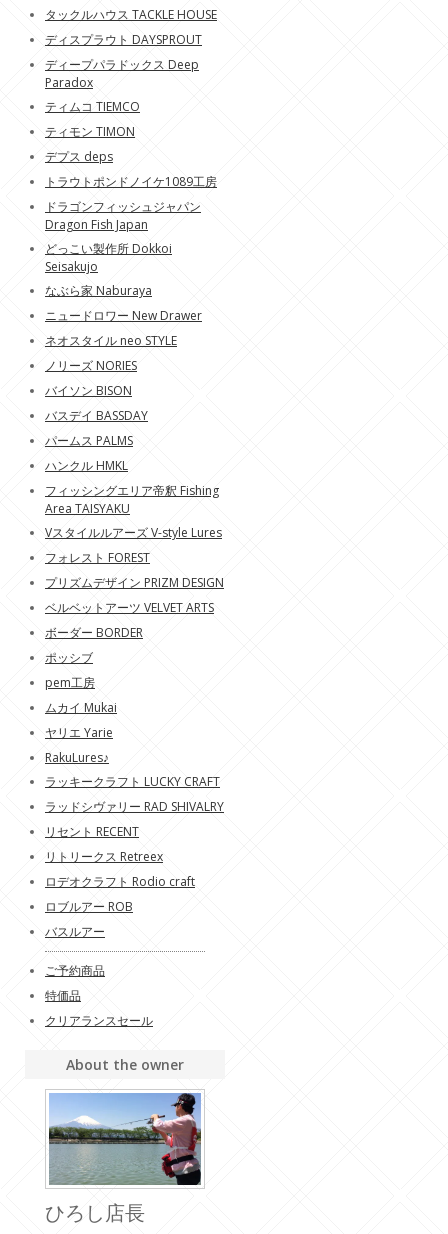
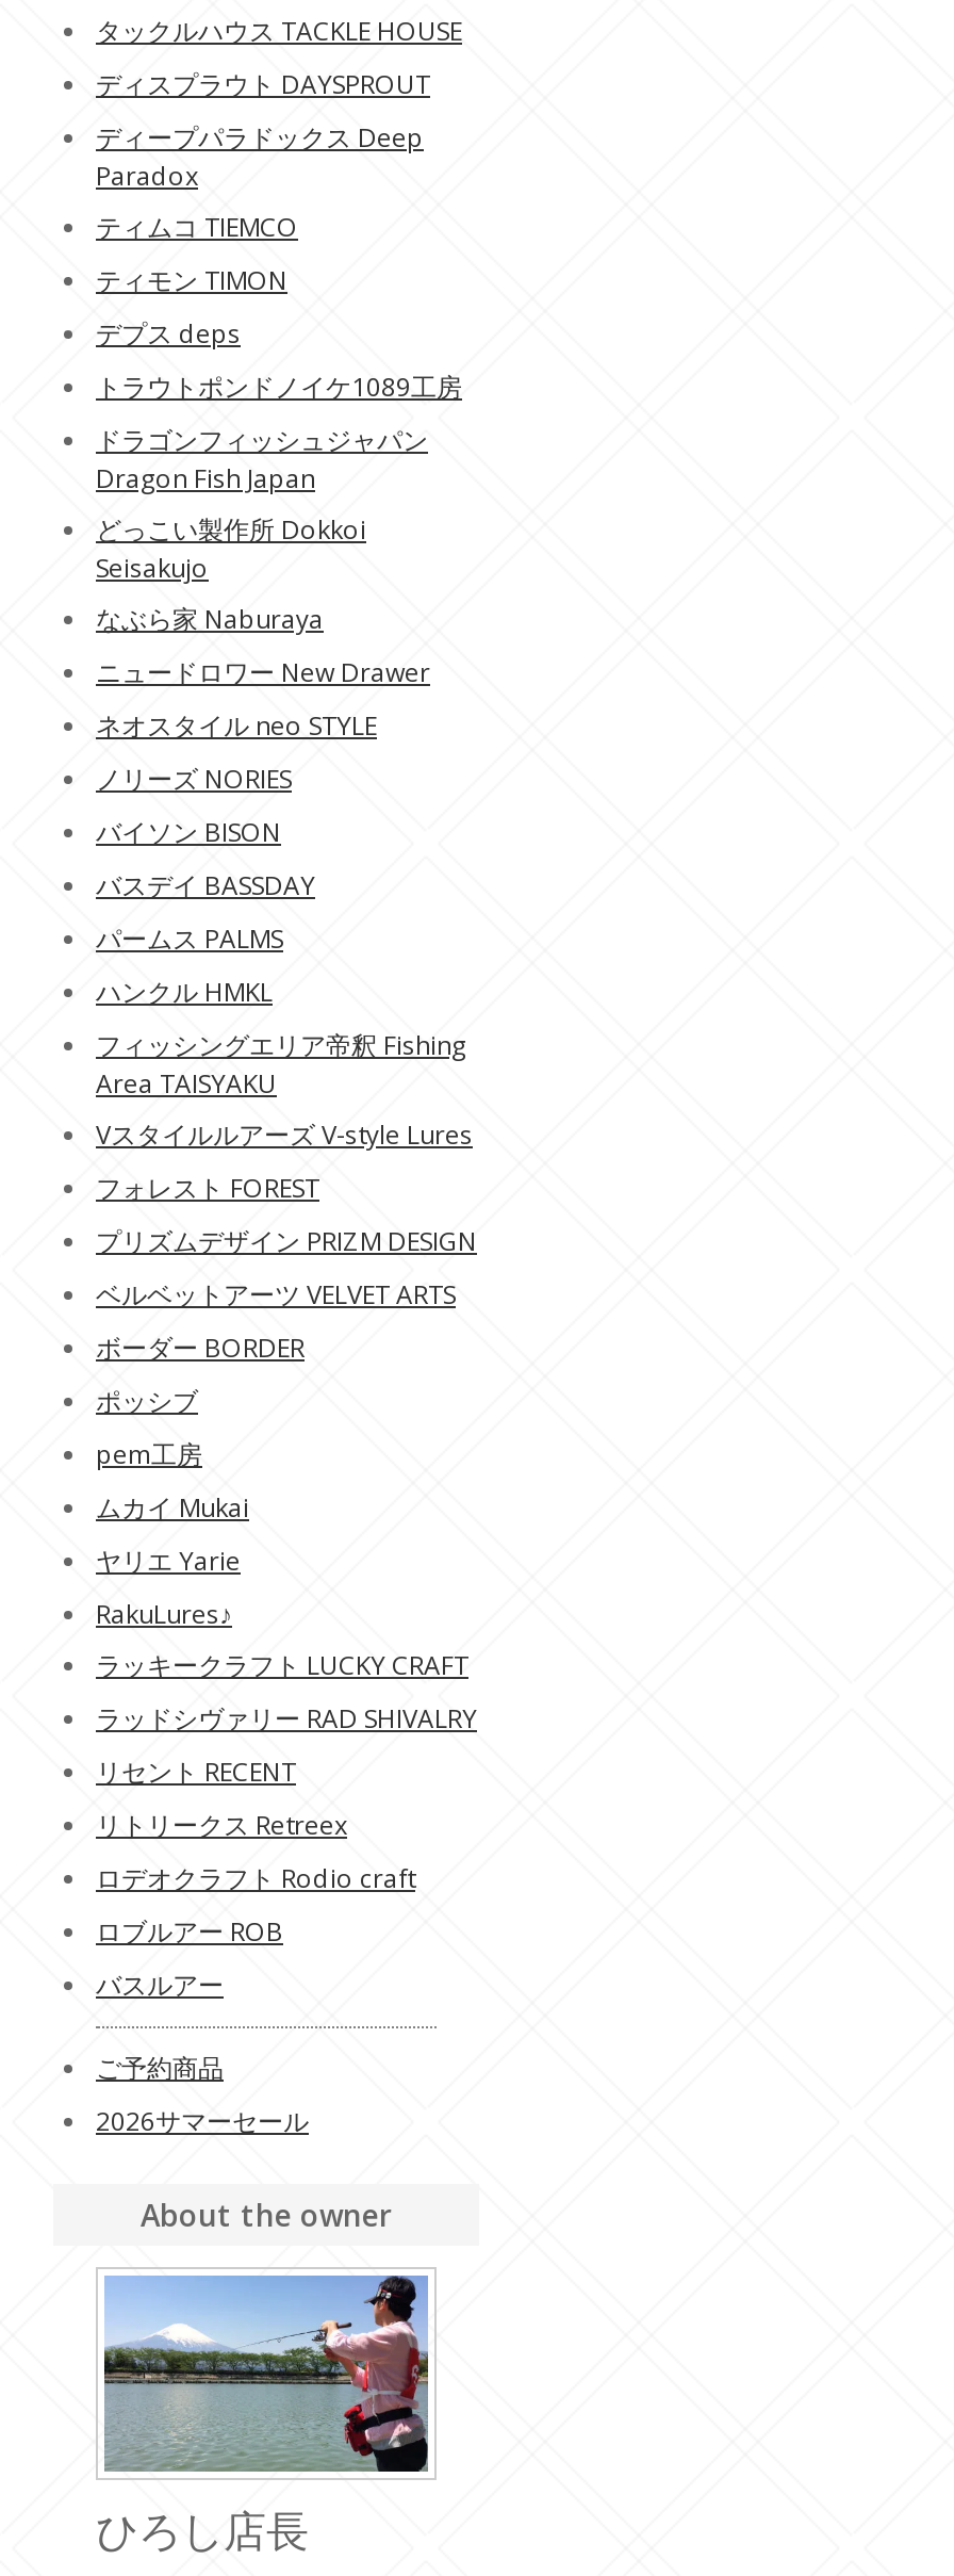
- 特価品
- クリアランスセール
+ 2026サマーセール
